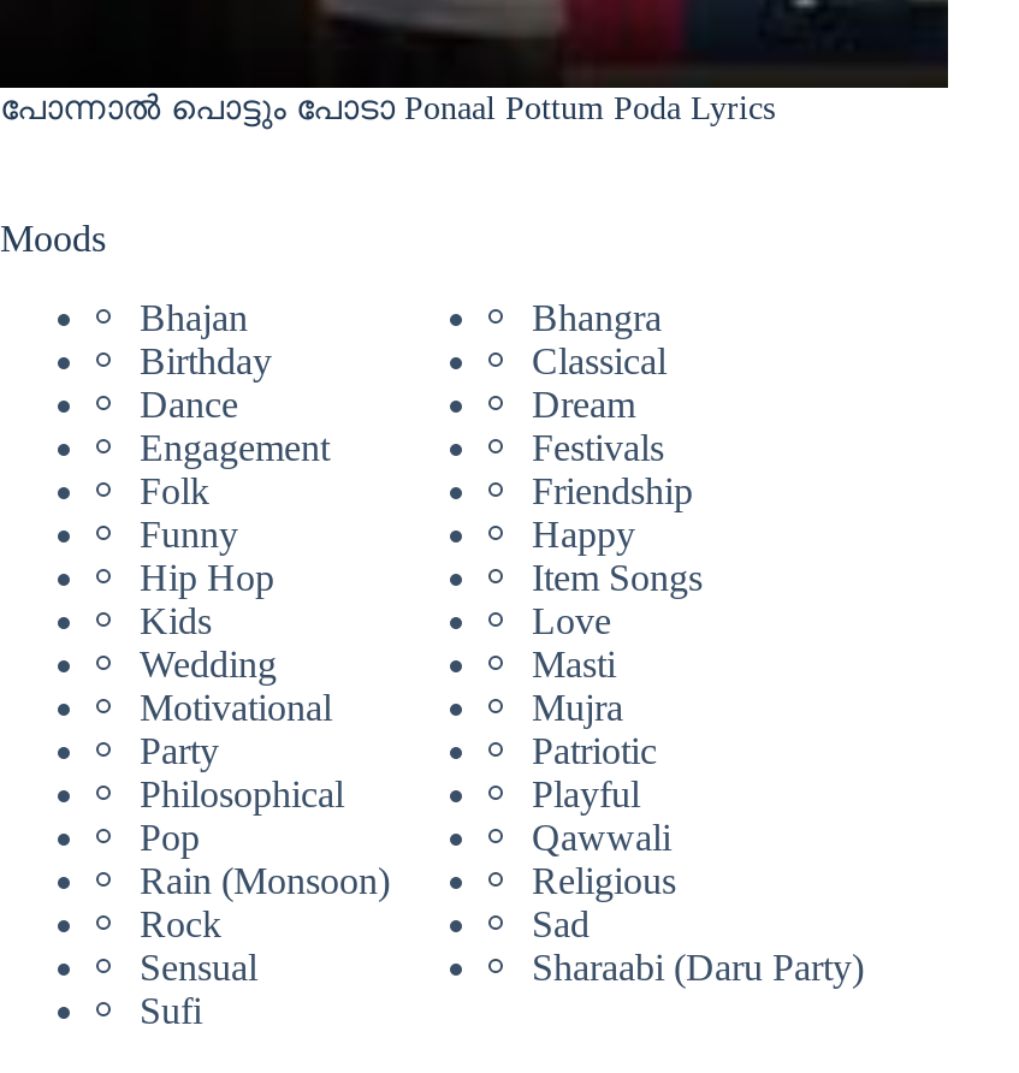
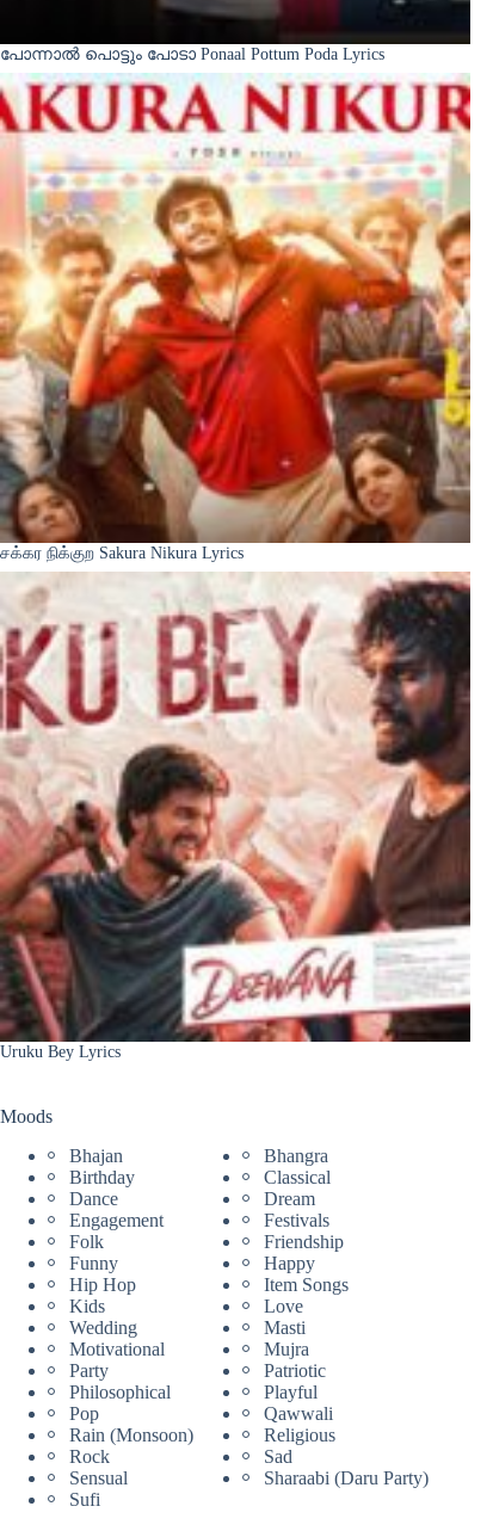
+ [image]
+ சக்கர நிக்குற Sakura Nikura Lyrics

+ [image]
+ Uruku Bey Lyrics
